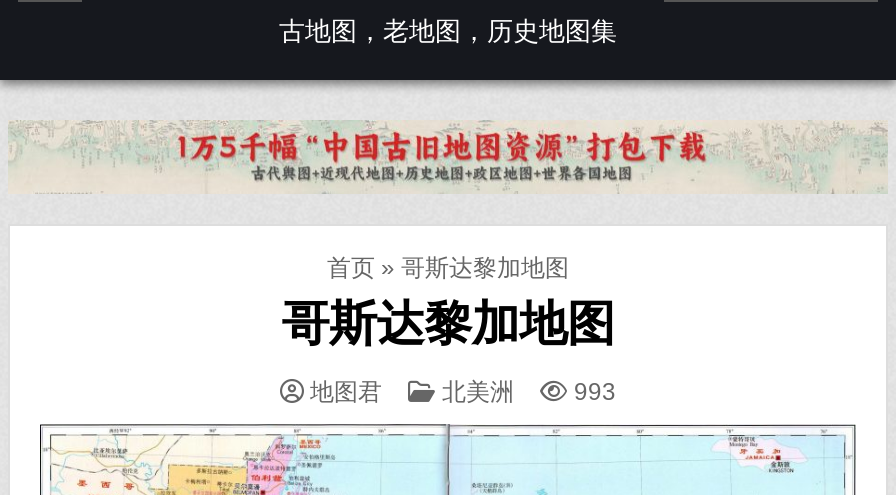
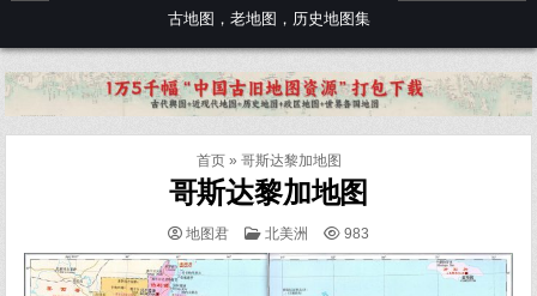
- 993
+ 983
